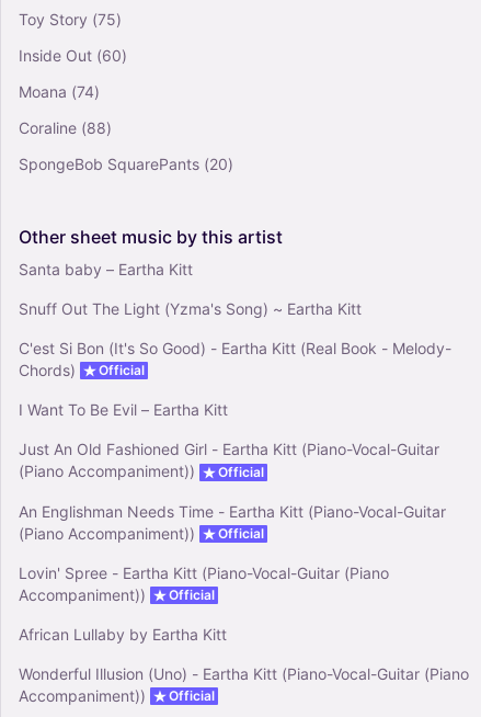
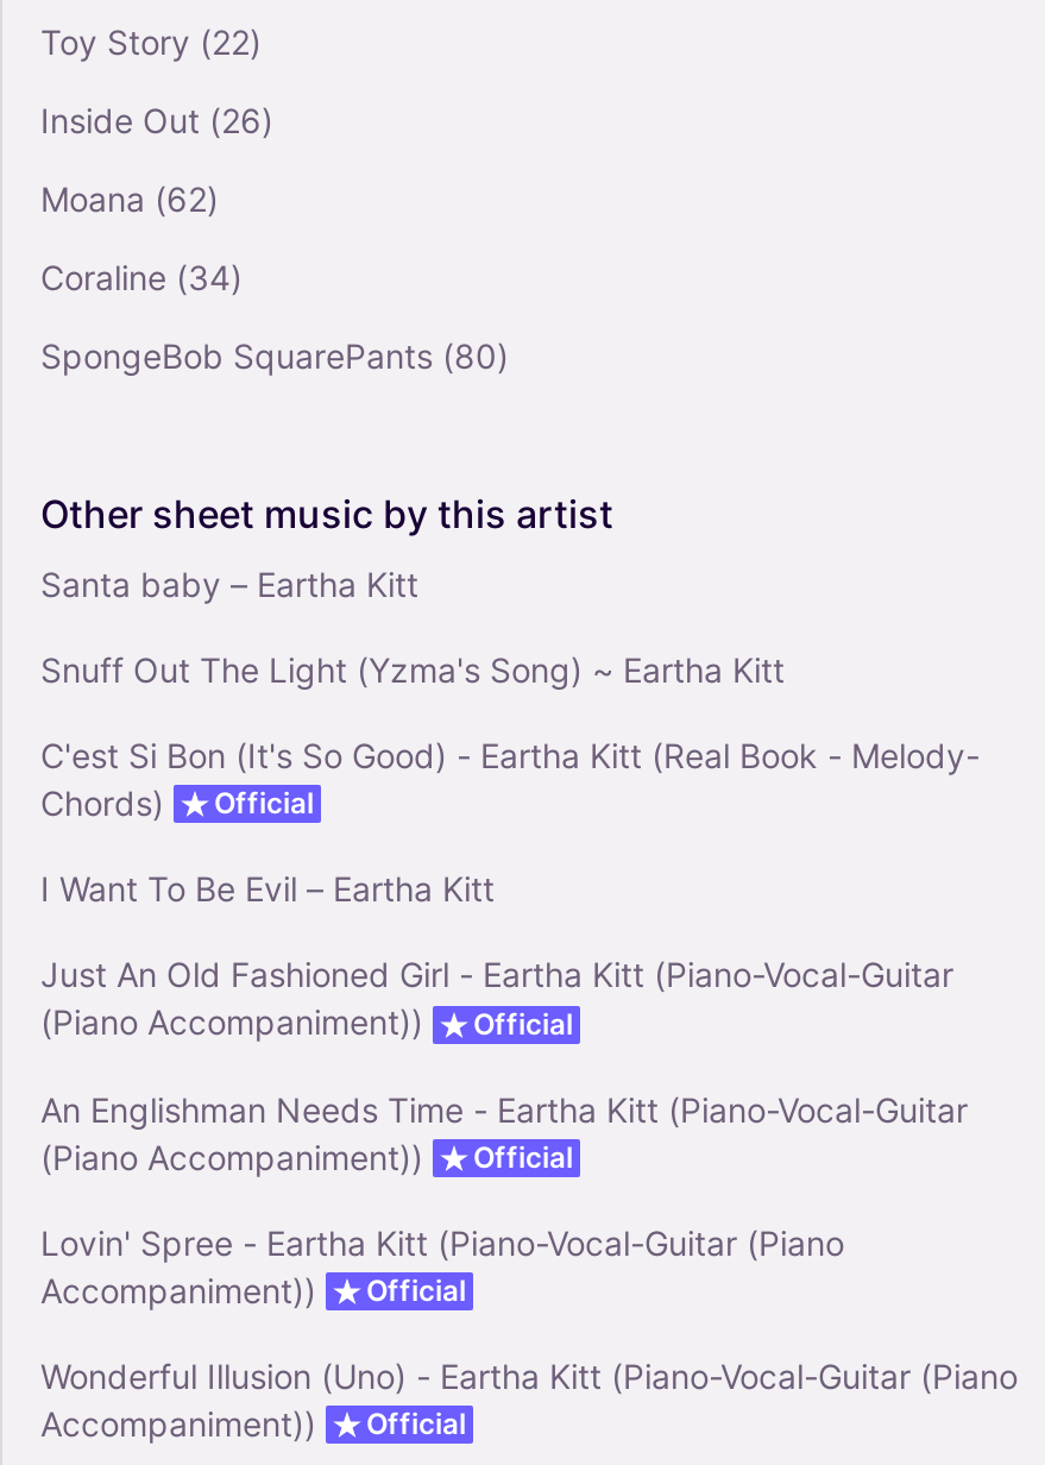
- Toy Story (75)
+ Toy Story (22)

- Inside Out (60)
+ Inside Out (26)

- Moana (74)
+ Moana (62)

- Coraline (88)
+ Coraline (34)

- SpongeBob SquarePants (20)
+ SpongeBob SquarePants (80)

- African Lullaby by Eartha Kitt
